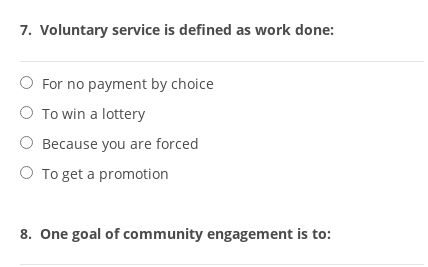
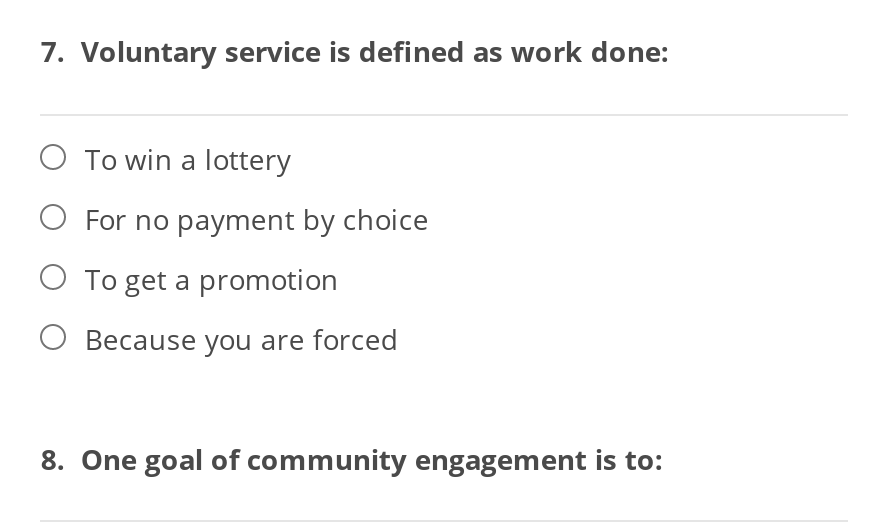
moved down: For no payment by choice

moved up: To win a lottery

moved down: Because you are forced

moved up: To get a promotion
